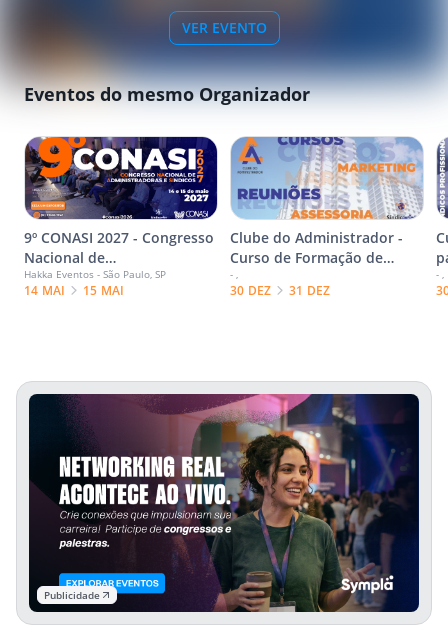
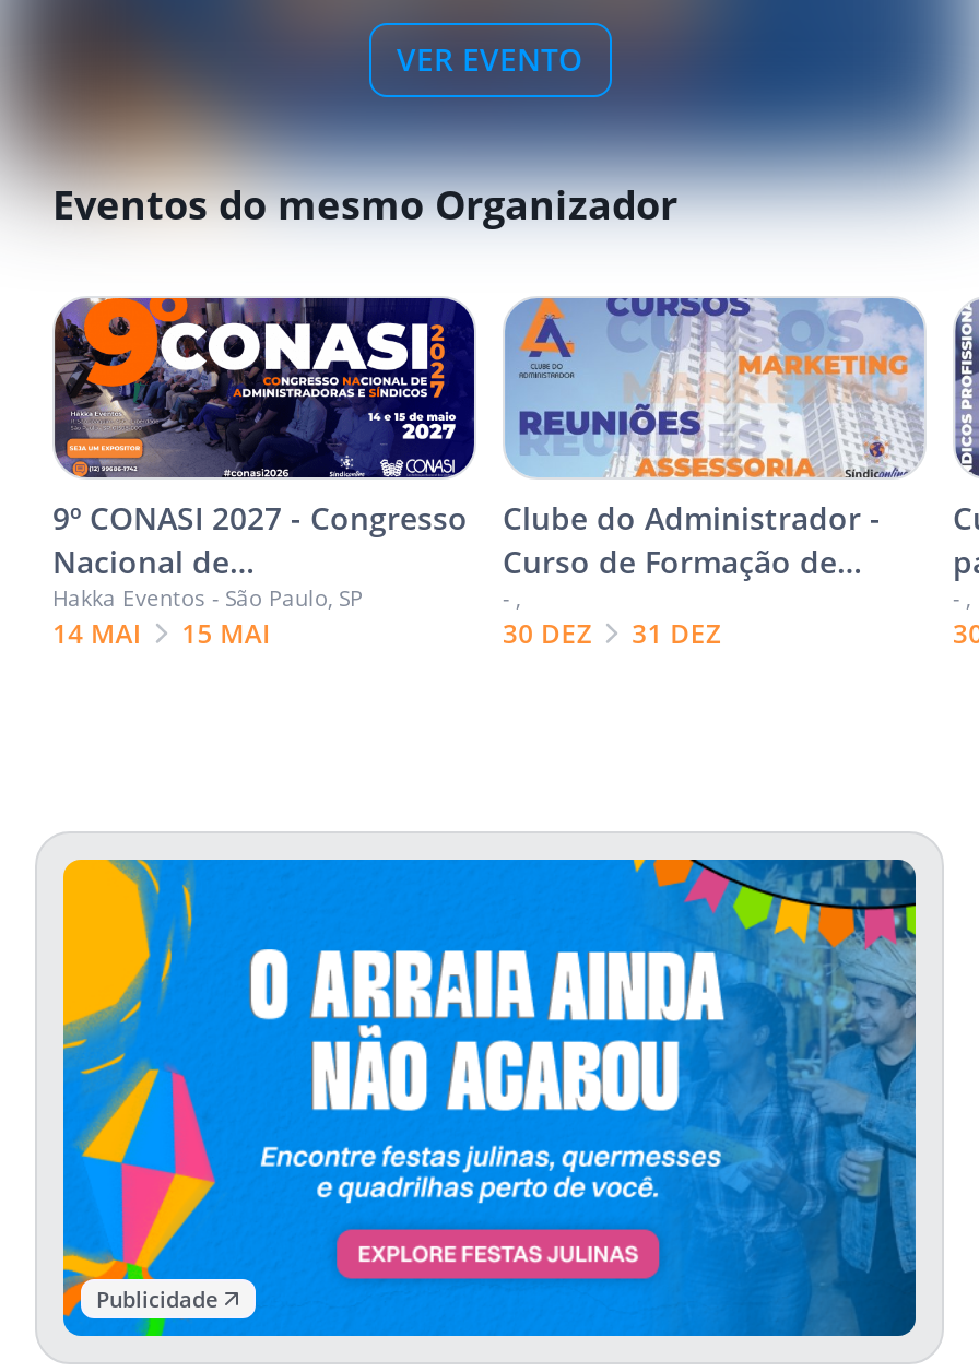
- [image]
+ [image]
